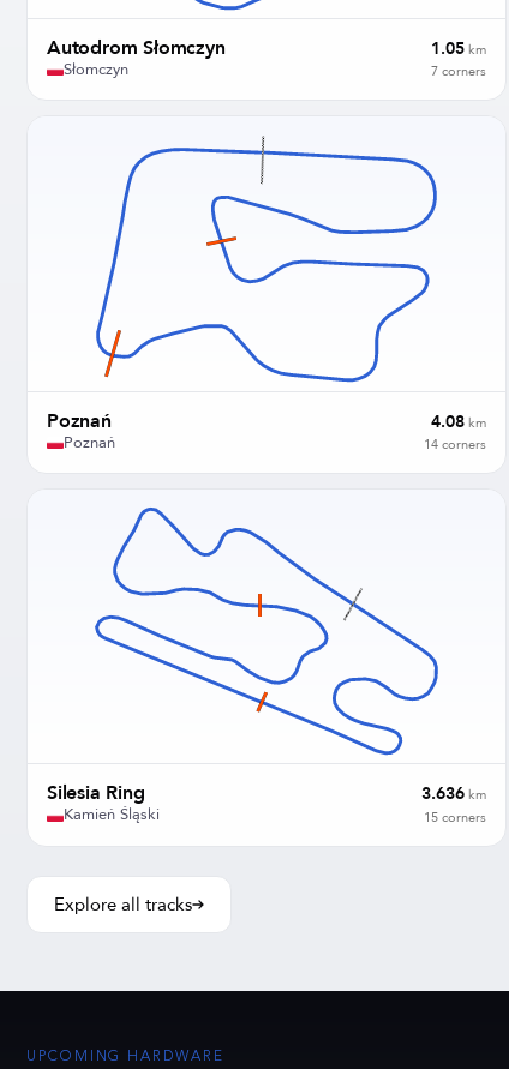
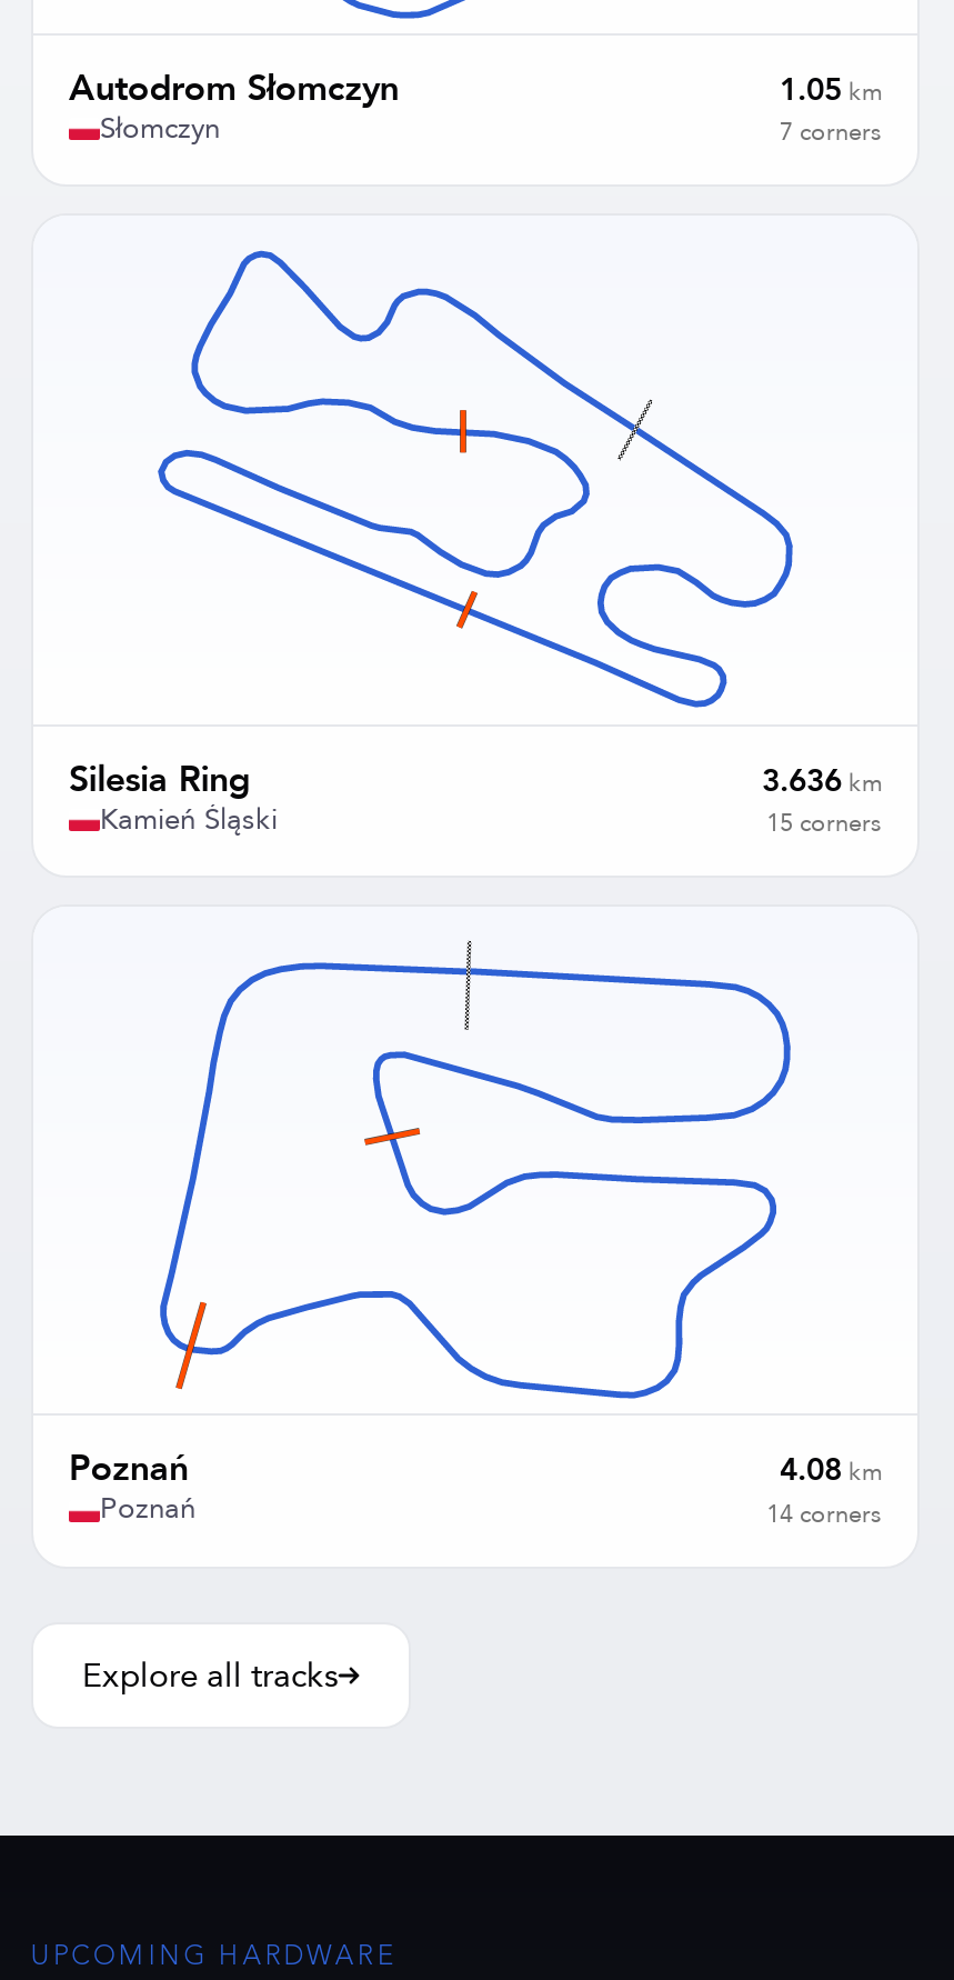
moved down: Poznań | 4.08 km | Poznań | 14 corners

moved up: [image] | Silesia Ring | 3.636 km | Kamień Śląski | 15 corners
